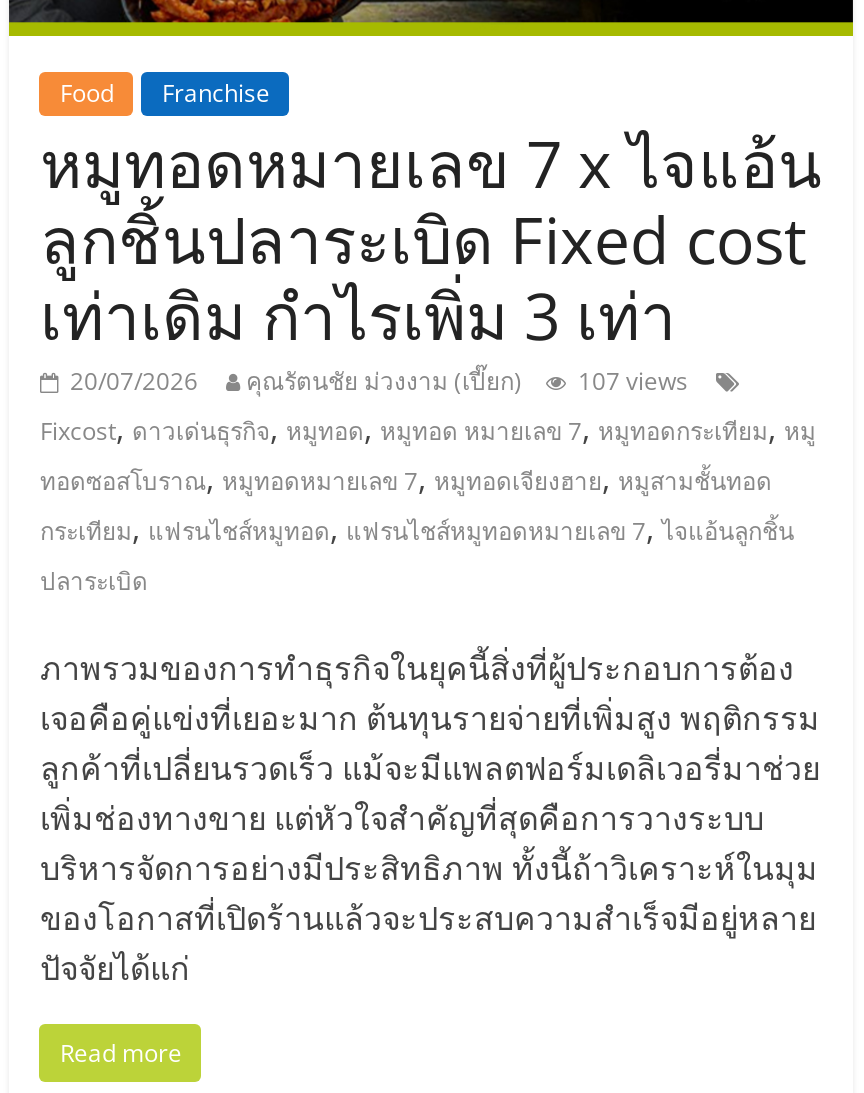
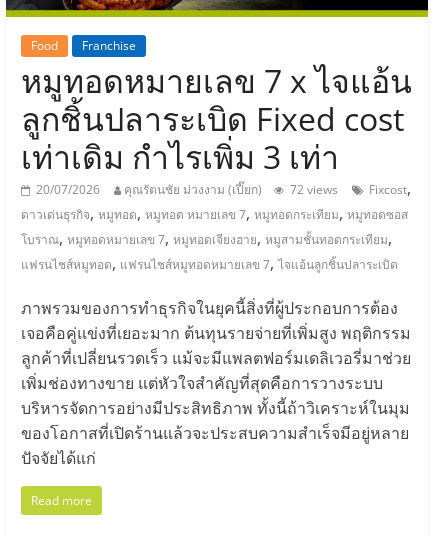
- 107 views
- Fixcost,ดาวเด่นธุรกิจ,หมูทอด,หมูทอด หมายเลข 7,หมูทอดกระเทียม,หมู
- ทอดซอสโบราณ,หมูทอดหมายเลข 7,หมูทอดเจียงฮาย,หมูสามชั้นทอด
- กระเทียม,แฟรนไชส์หมูทอด,แฟรนไชส์หมูทอดหมายเลข 7,ไจแอ้นลูกชิ้น
- ปลาระเบิด
+ 72 views
+ Fixcost,
+ ดาวเด่นธุรกิจ,หมูทอด,หมูทอด หมายเลข 7,หมูทอดกระเทียม,หมูทอดซอส
+ โบราณ,หมูทอดหมายเลข 7,หมูทอดเจียงฮาย,หมูสามชั้นทอดกระเทียม,
+ แฟรนไชส์หมูทอด,แฟรนไชส์หมูทอดหมายเลข 7,ไจแอ้นลูกชิ้นปลาระเบิด
